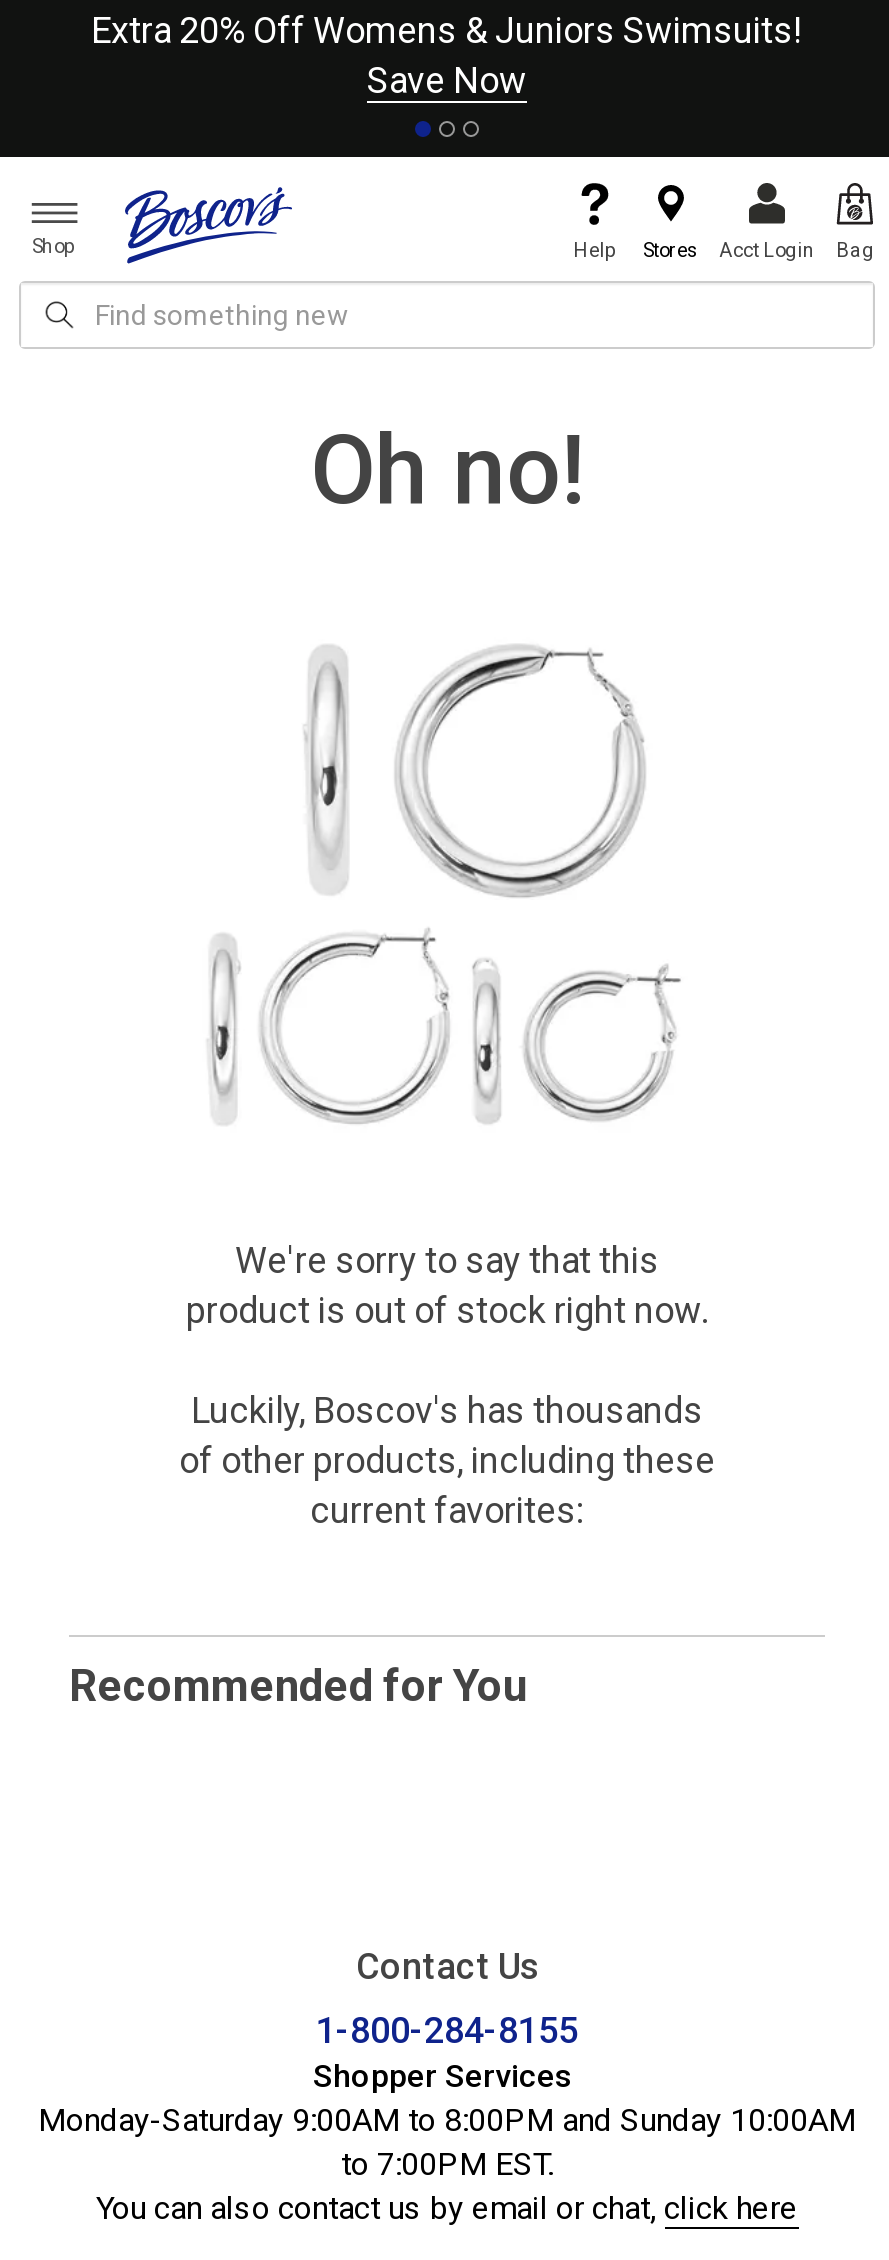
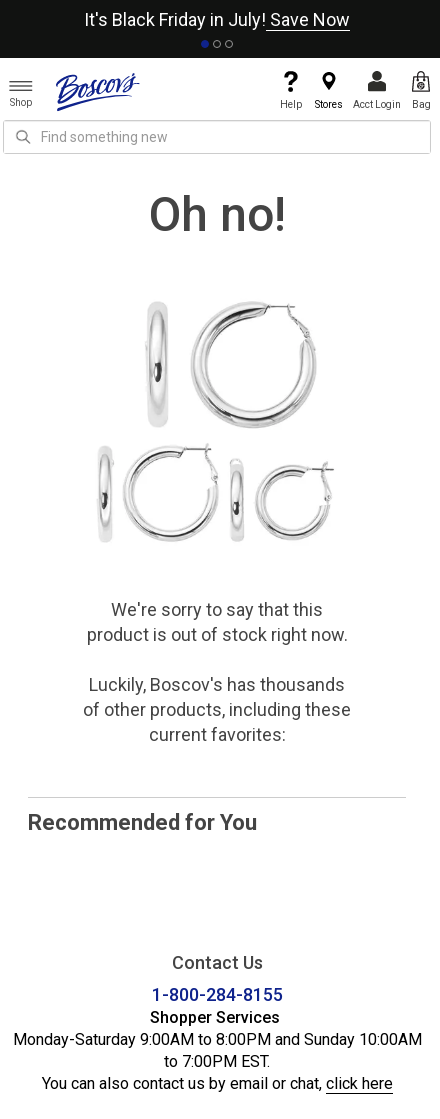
- Extra 20% Off Womens & Juniors Swimsuits!
- Save Now
+ It's Black Friday in July! Save Now
